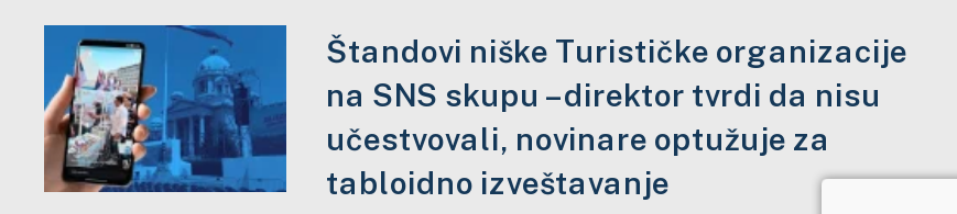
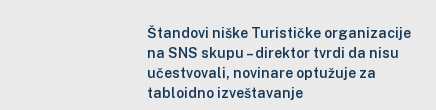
- [image]
